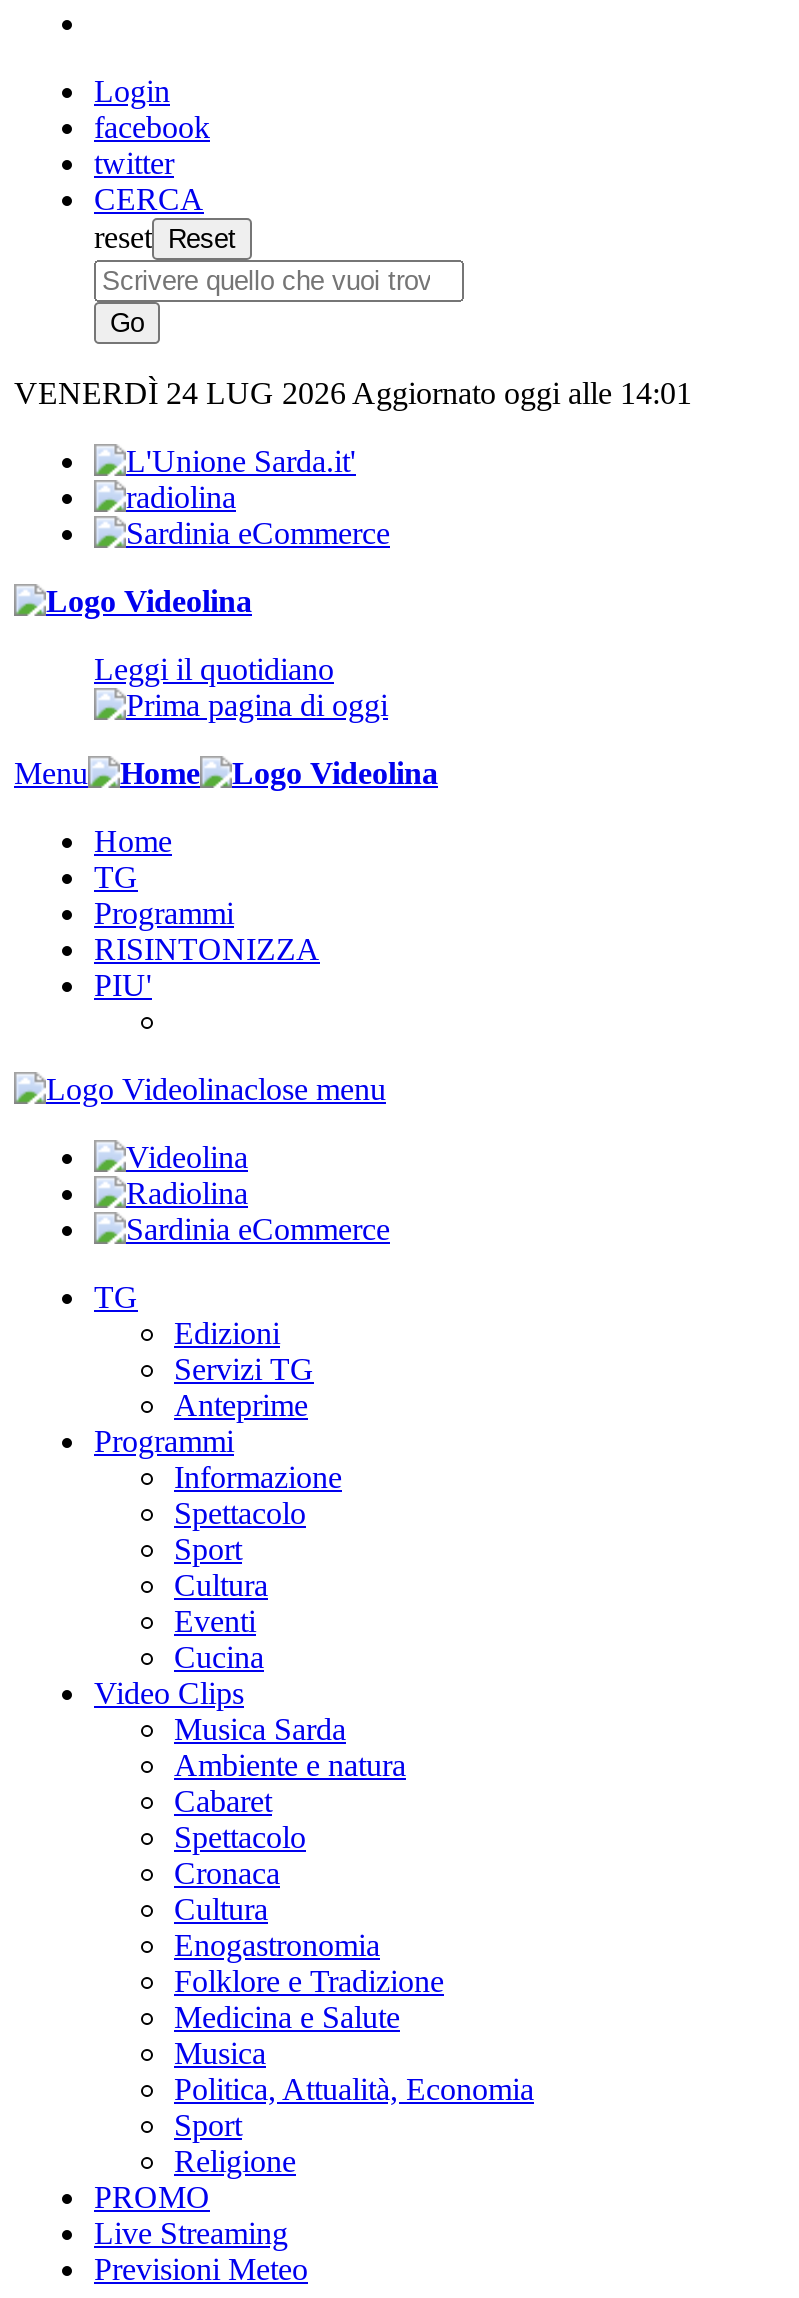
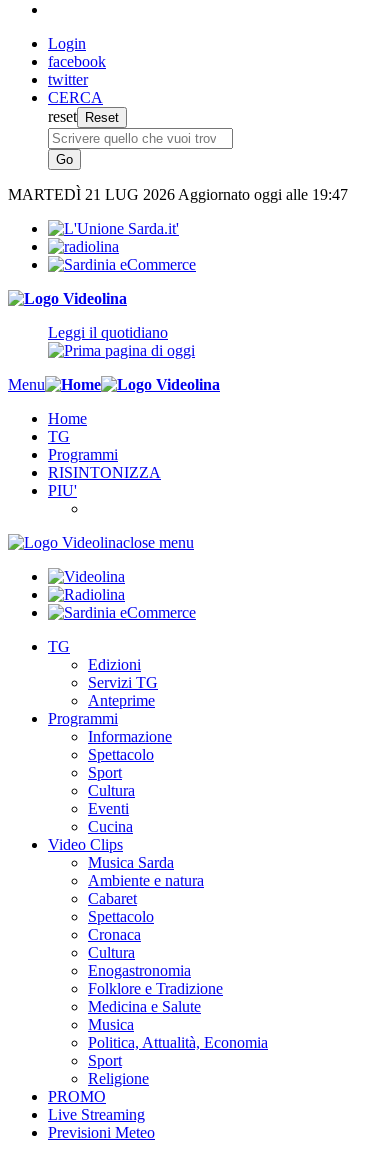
- VENERDÌ 24 LUG 2026 Aggiornato oggi alle 14:01
+ MARTEDÌ 21 LUG 2026 Aggiornato oggi alle 19:47
